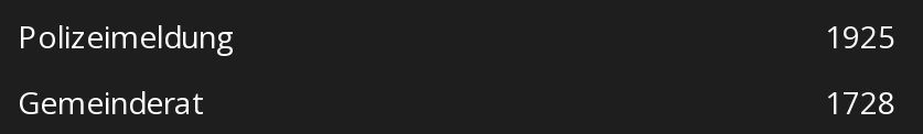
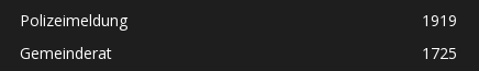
- 1925
+ 1919

- 1728
+ 1725
